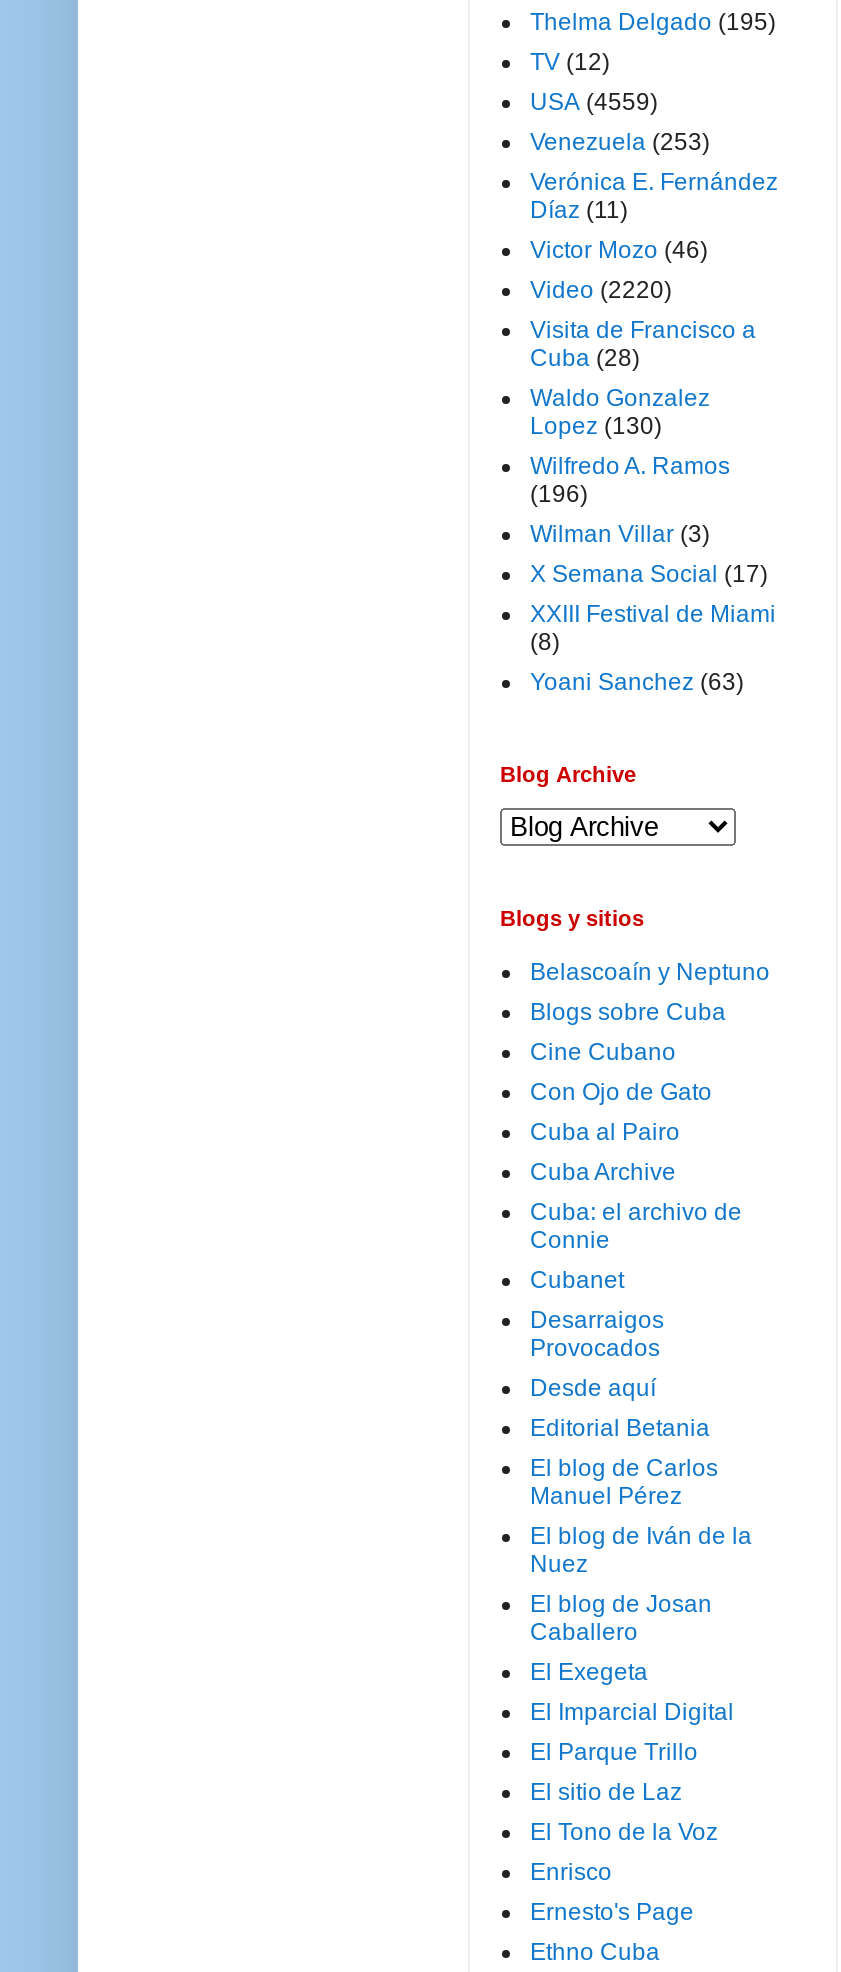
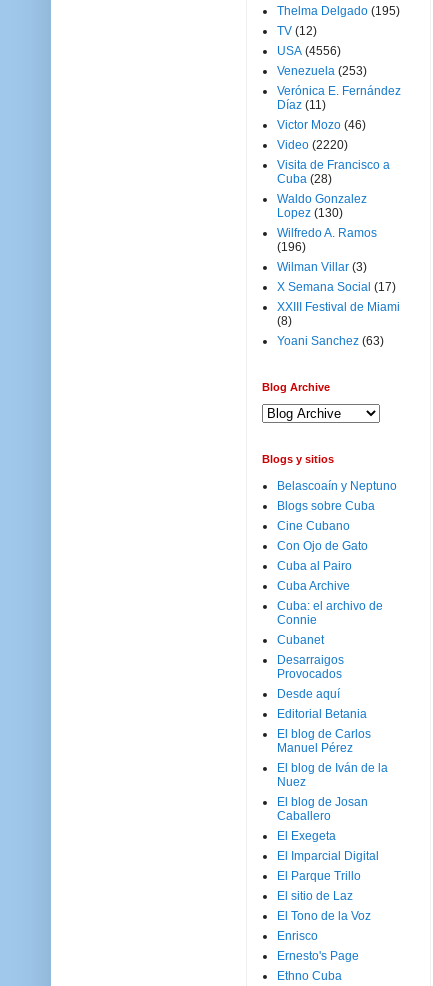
- USA (4559)
+ USA (4556)
